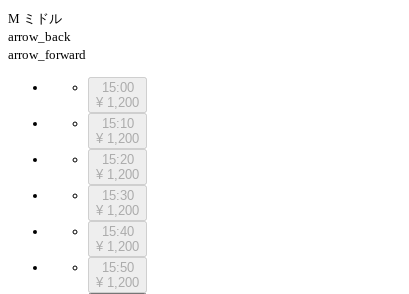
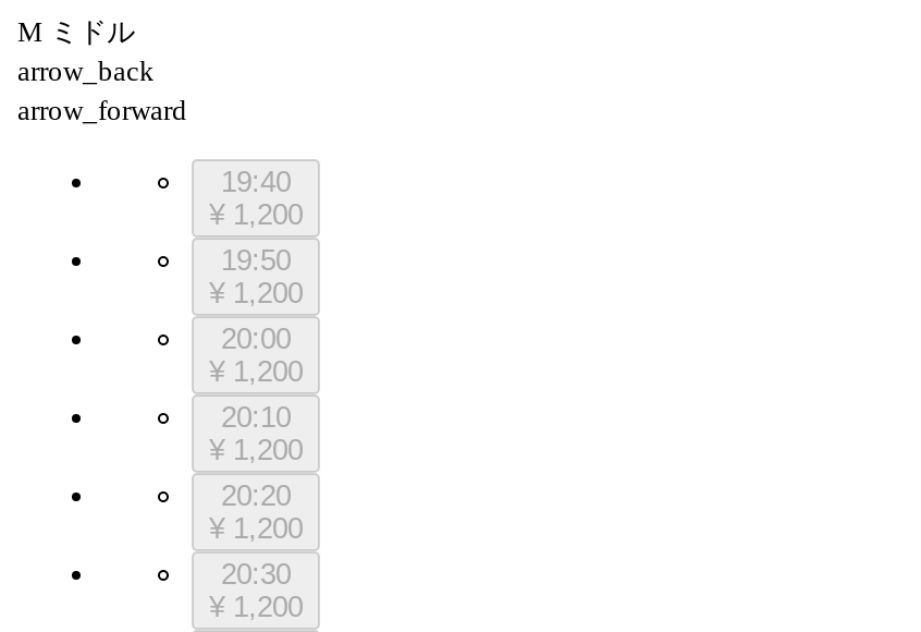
- 15:00
+ 19:40

- 15:10
+ 19:50

- 15:20
+ 20:00

- 15:30
+ 20:10

- 15:40
+ 20:20

- 15:50
+ 20:30
